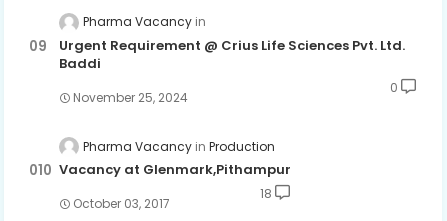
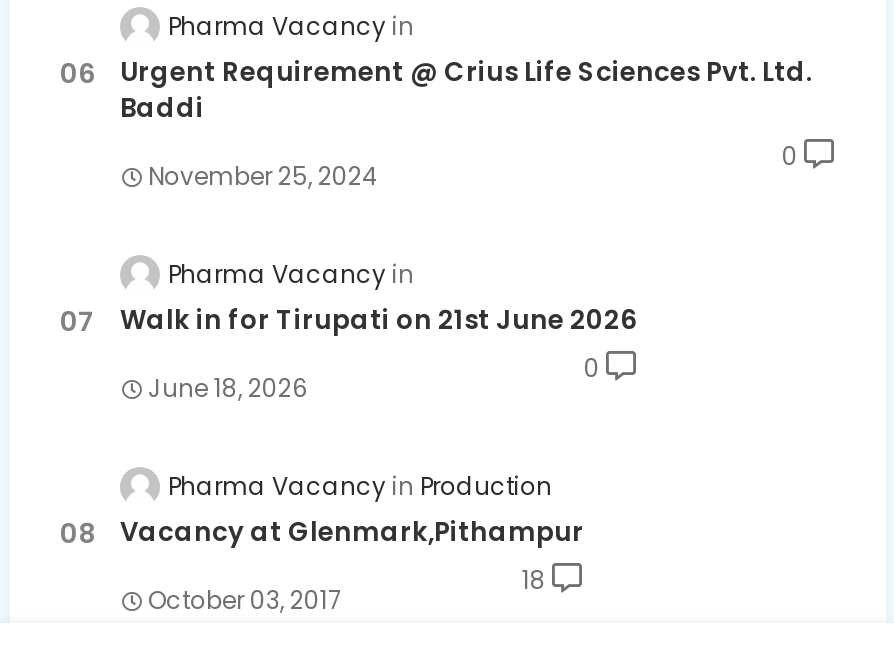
+ Walk in for Tirupati on 21st June 2026
+ June 18, 2026

+ 0
+ Pharma Vacancy
